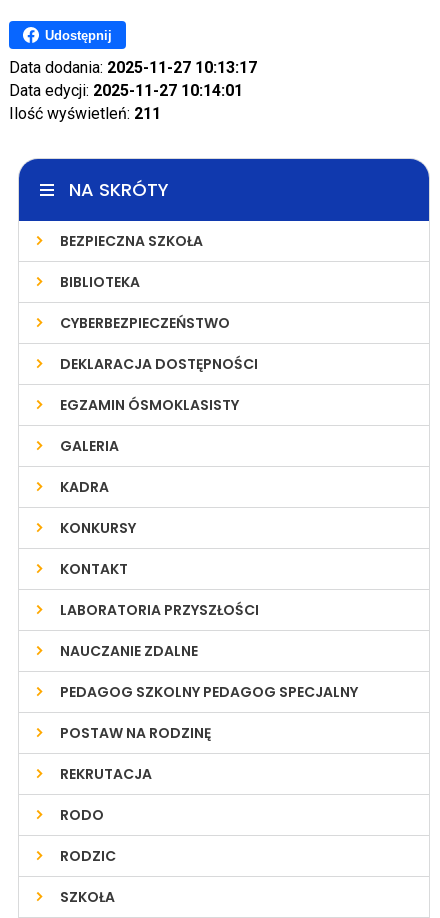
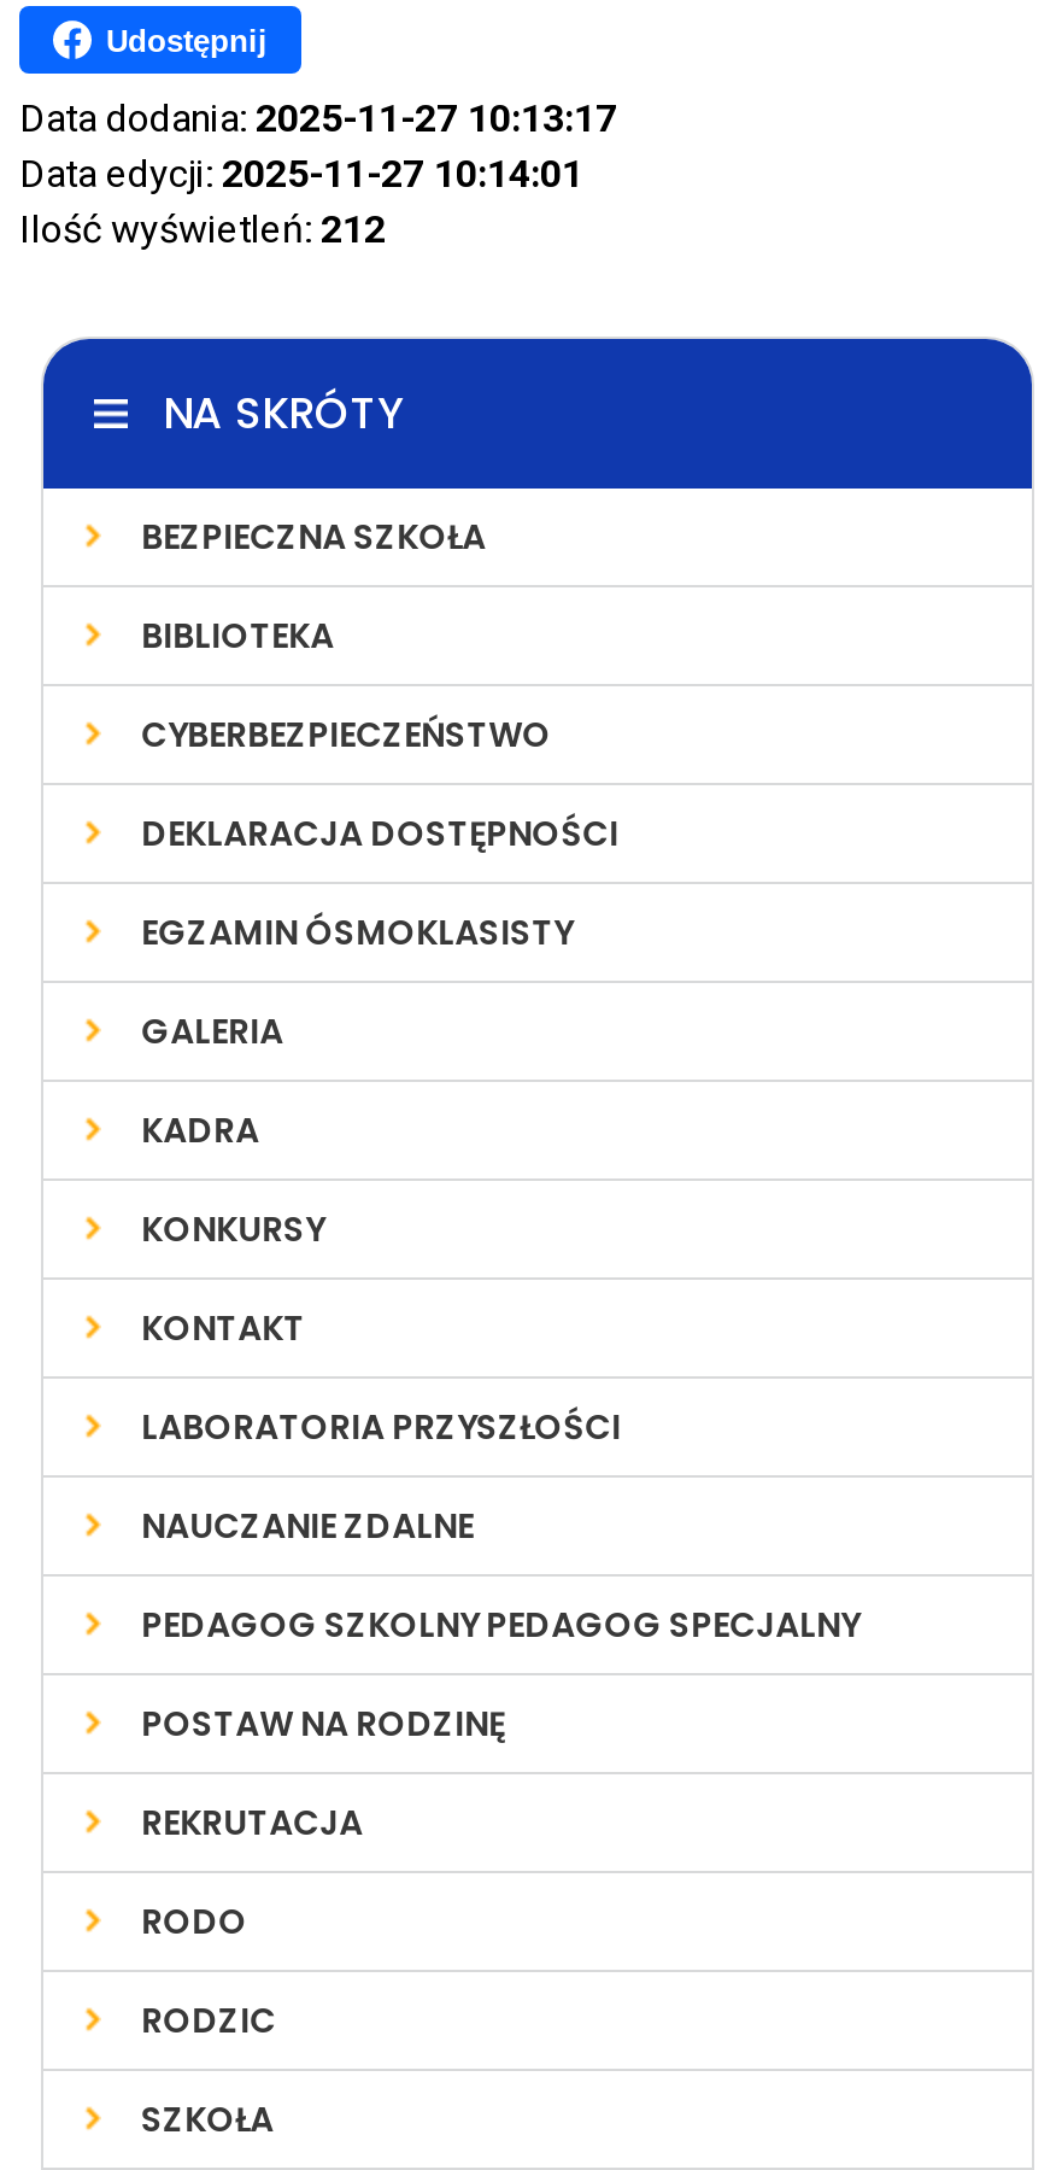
- Ilość wyświetleń: 211
+ Ilość wyświetleń: 212
